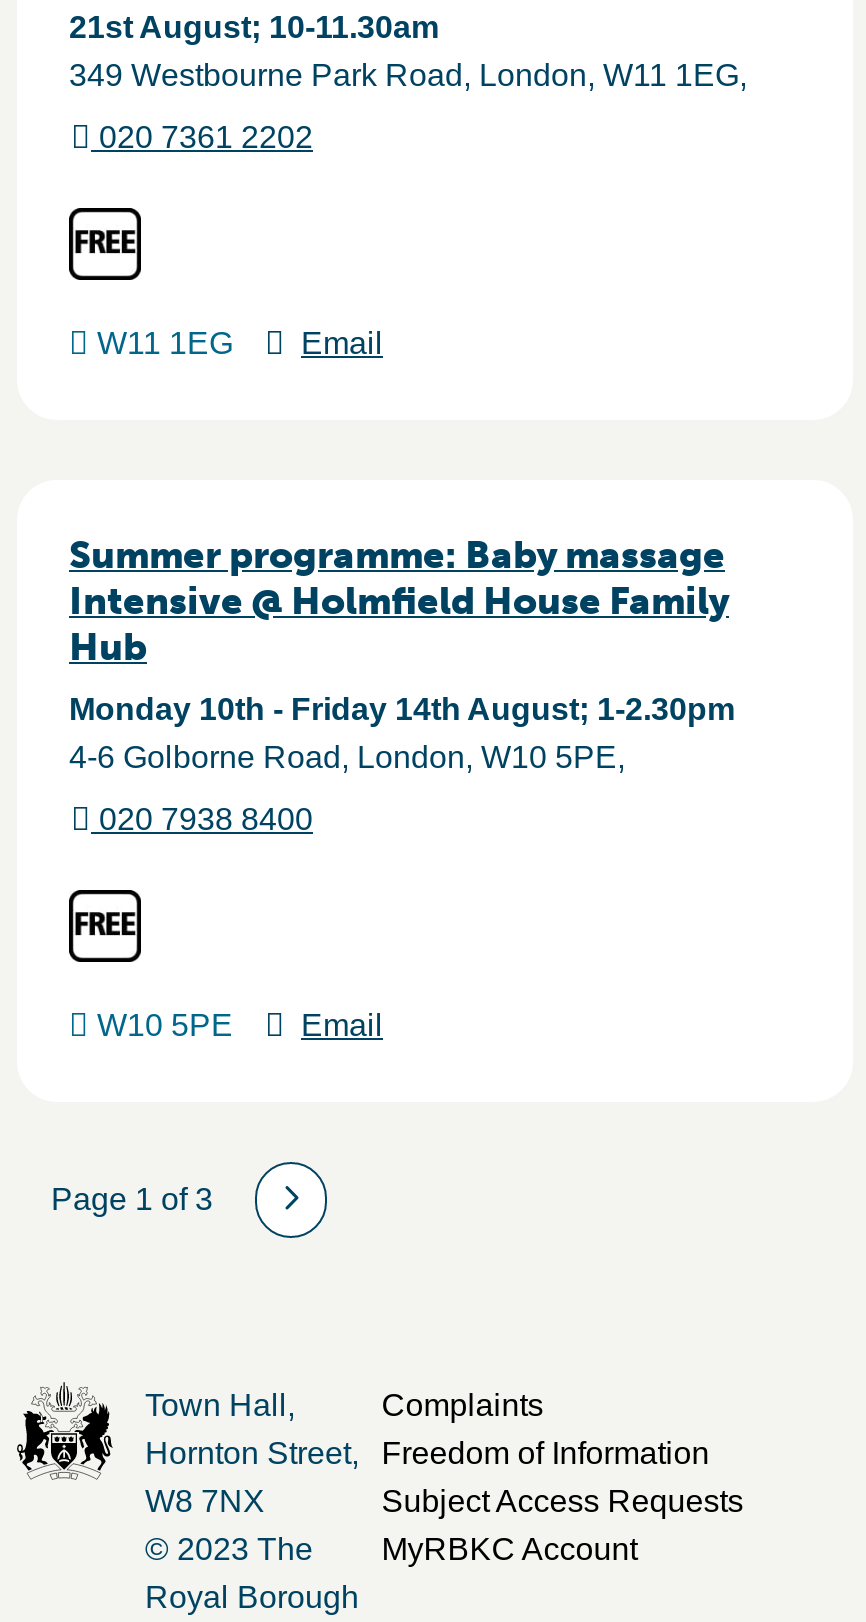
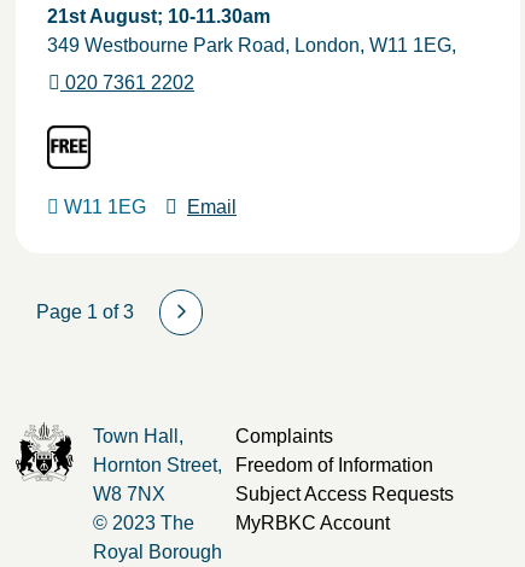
- Summer programme: Baby massage
- Intensive @ Holmfield House Family
- Hub
- Monday 10th - Friday 14th August; 1-2.30pm
- 4-6 Golborne Road London W10 5PE
- 020 7938 8400

- W10 5PE
- Email
